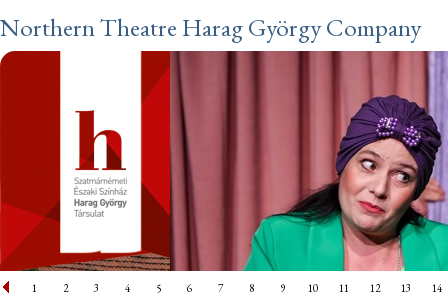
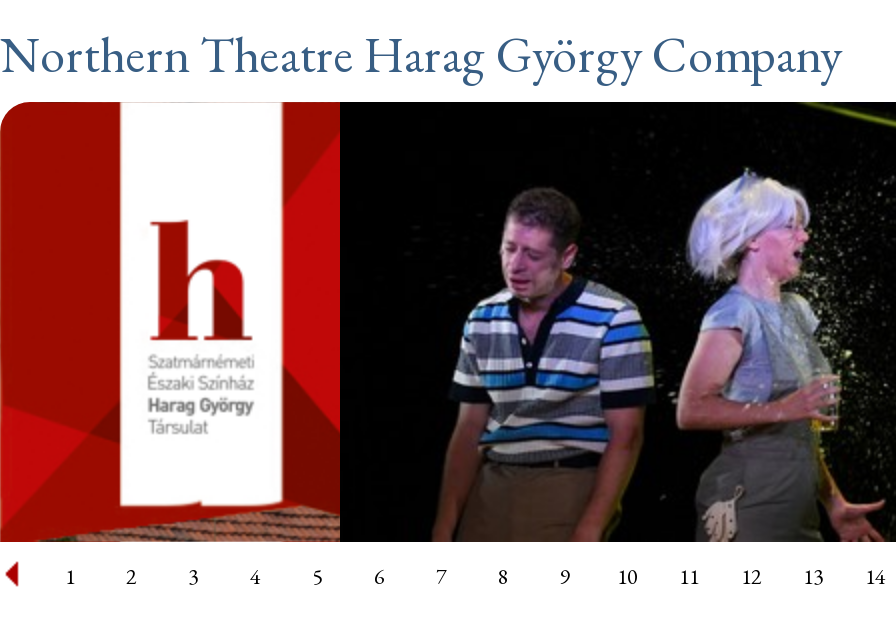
- [image]
+ [image]
